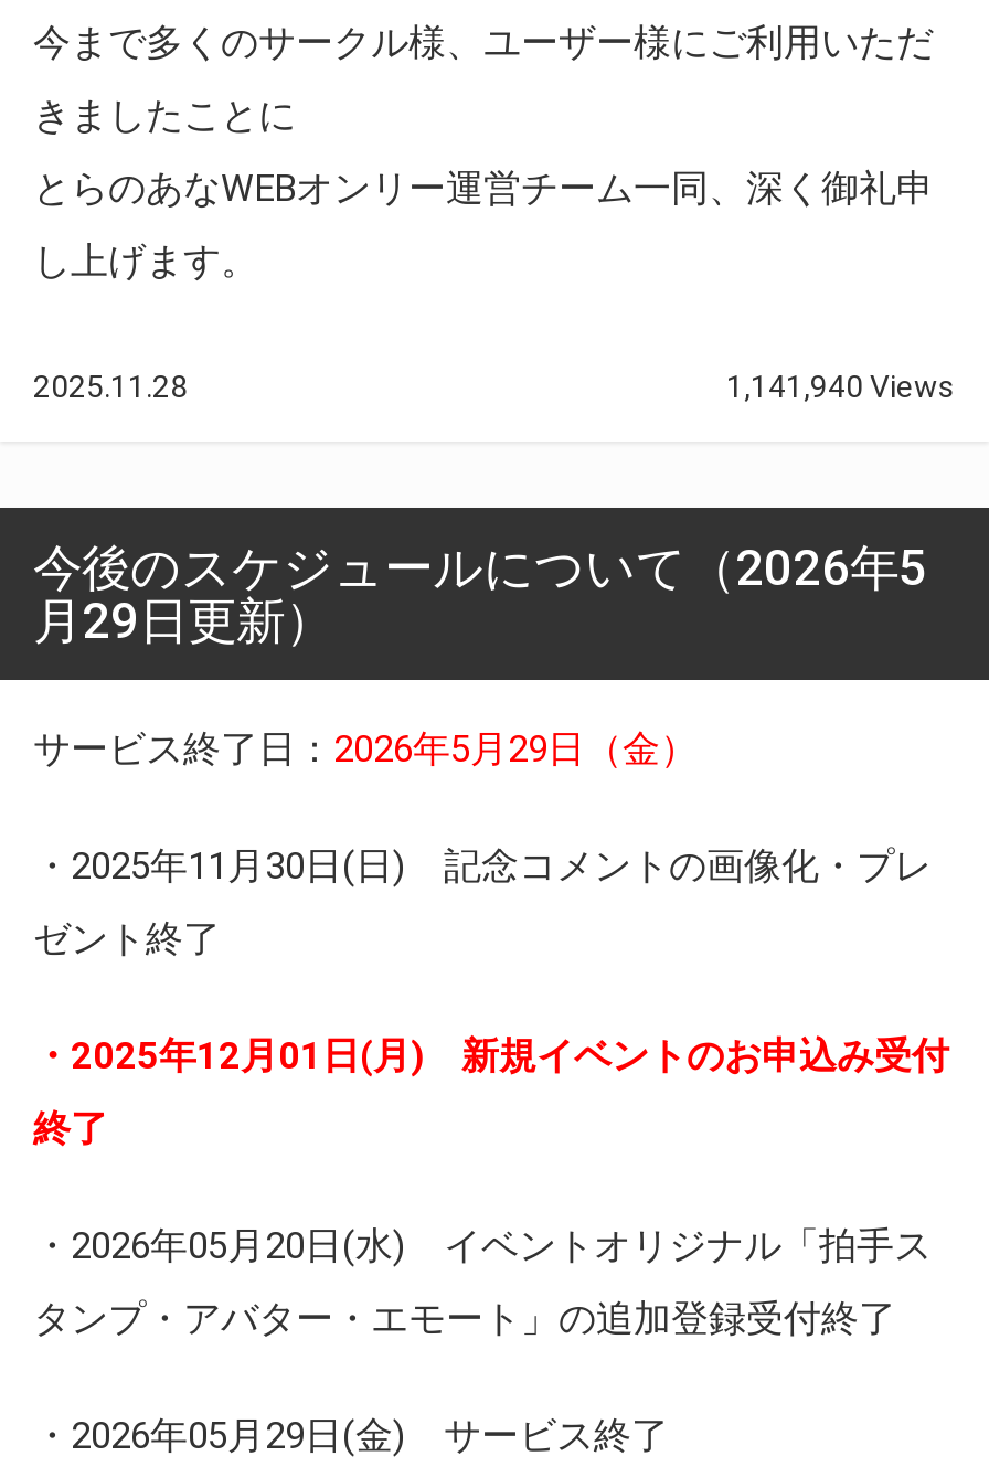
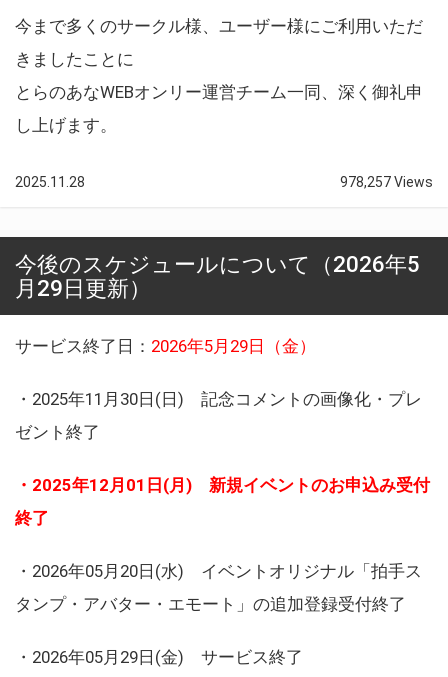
- 1,141,940 Views
+ 978,257 Views
